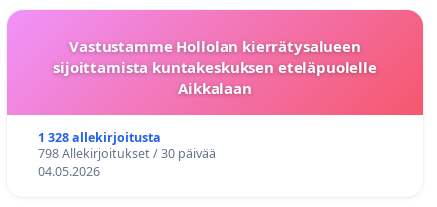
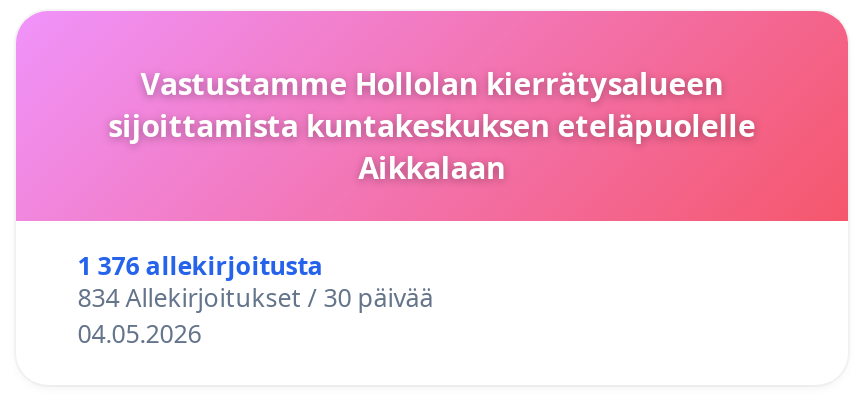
- 1 328 allekirjoitusta
+ 1 376 allekirjoitusta

- 798 Allekirjoitukset / 30 päivää
+ 834 Allekirjoitukset / 30 päivää
